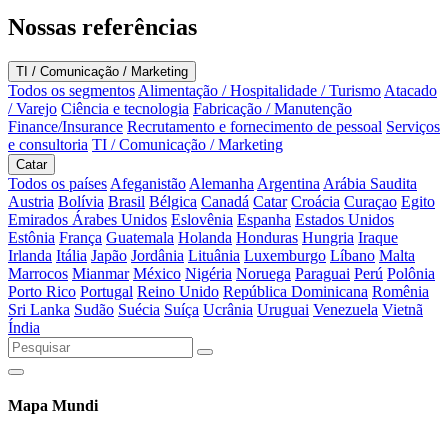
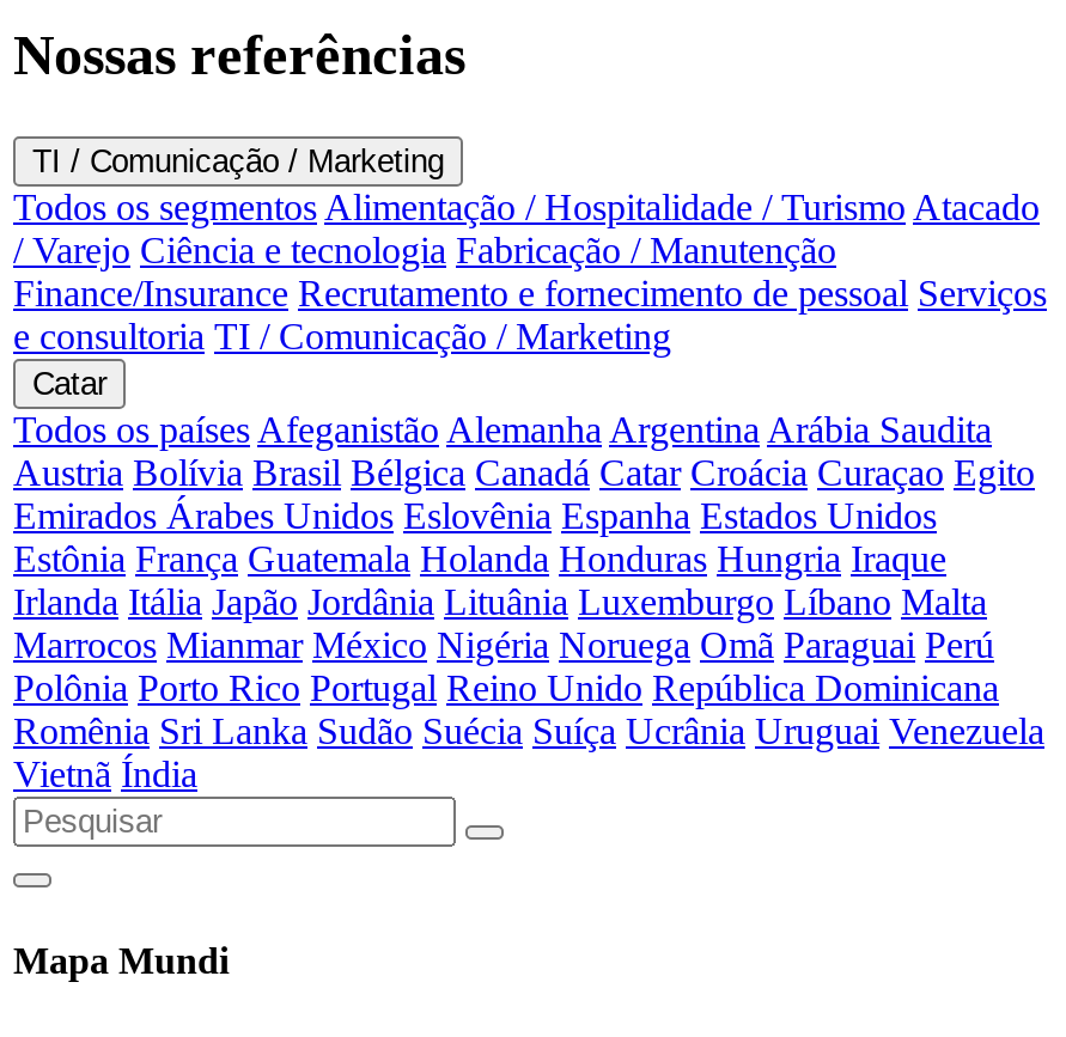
- Marrocos Mianmar México Nigéria Noruega Paraguai Perú Polônia
- Porto Rico Portugal Reino Unido República Dominicana Romênia
- Sri Lanka Sudão Suécia Suíça Ucrânia Uruguai Venezuela Vietnã
- Índia
+ Marrocos Mianmar México Nigéria Noruega Omã Paraguai Perú
+ Polônia Porto Rico Portugal Reino Unido República Dominicana
+ Romênia Sri Lanka Sudão Suécia Suíça Ucrânia Uruguai Venezuela
+ Vietnã Índia
